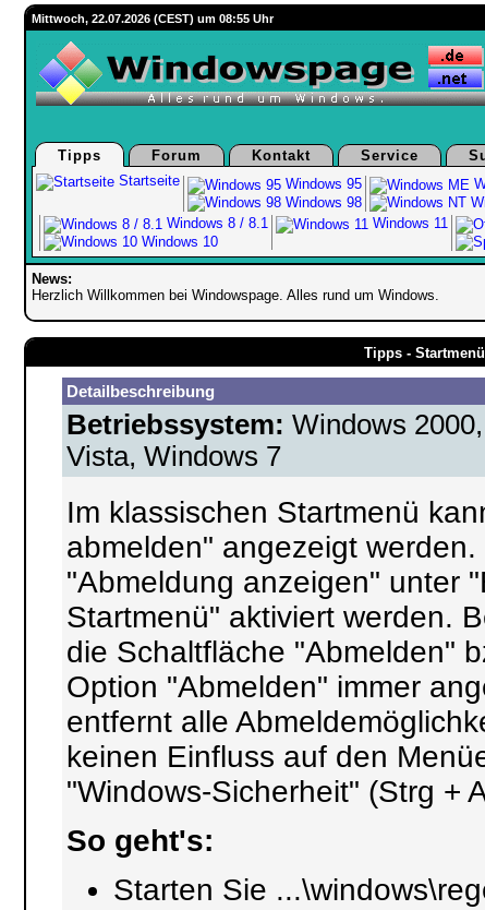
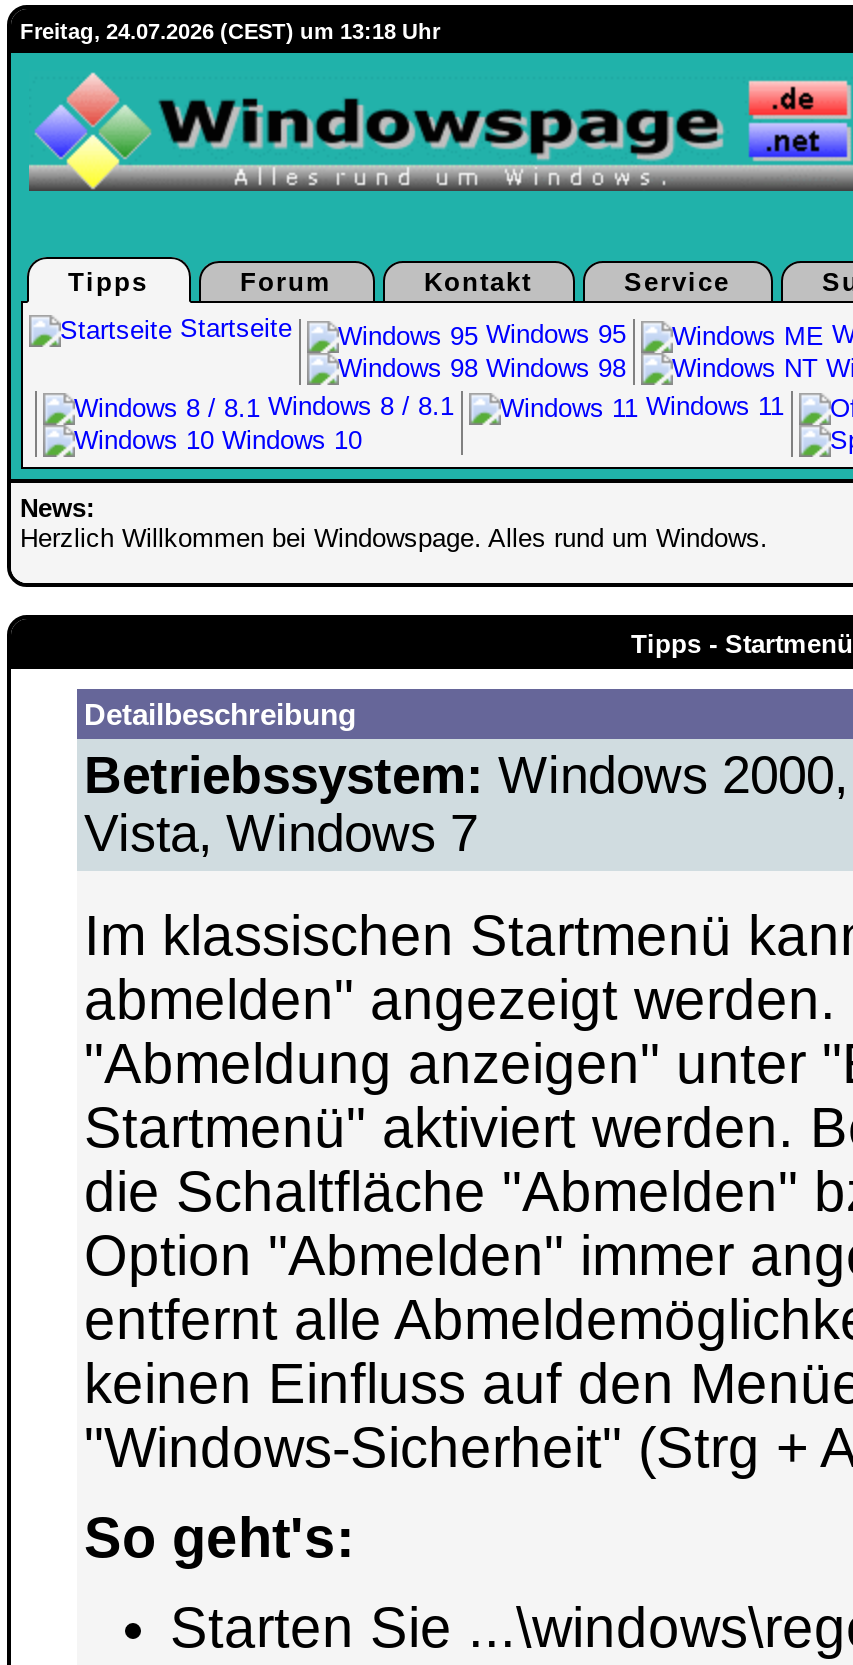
- Mittwoch, 22.07.2026 (CEST) um 08:55 Uhr
+ Freitag, 24.07.2026 (CEST) um 13:18 Uhr
